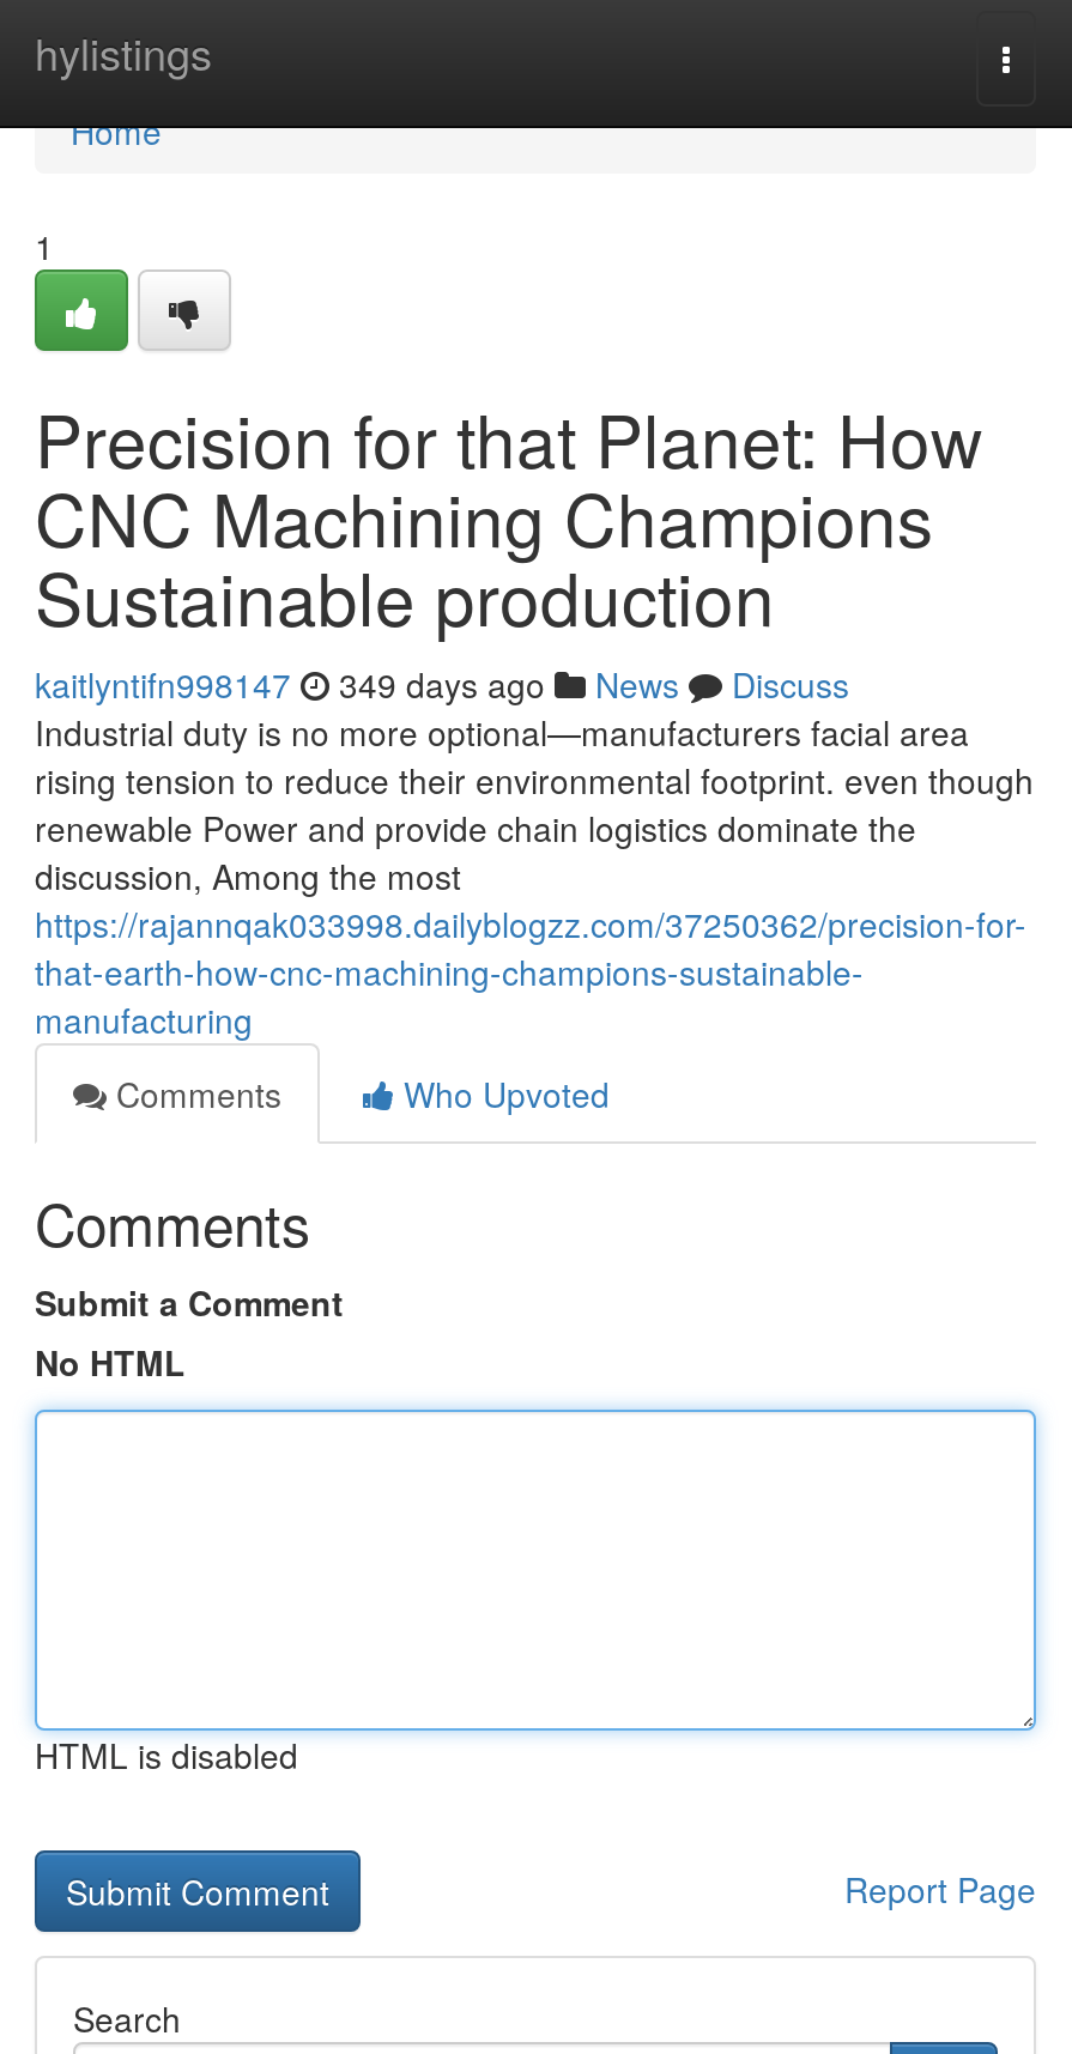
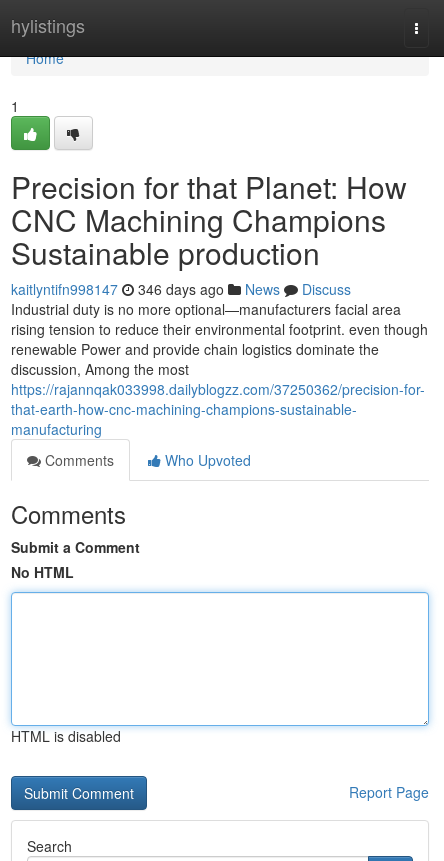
- kaitlyntifn998147 349 days ago News Discuss
+ kaitlyntifn998147 346 days ago News Discuss
